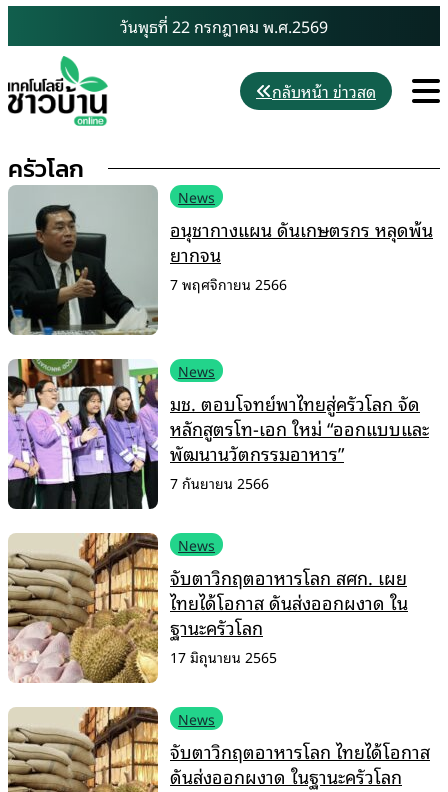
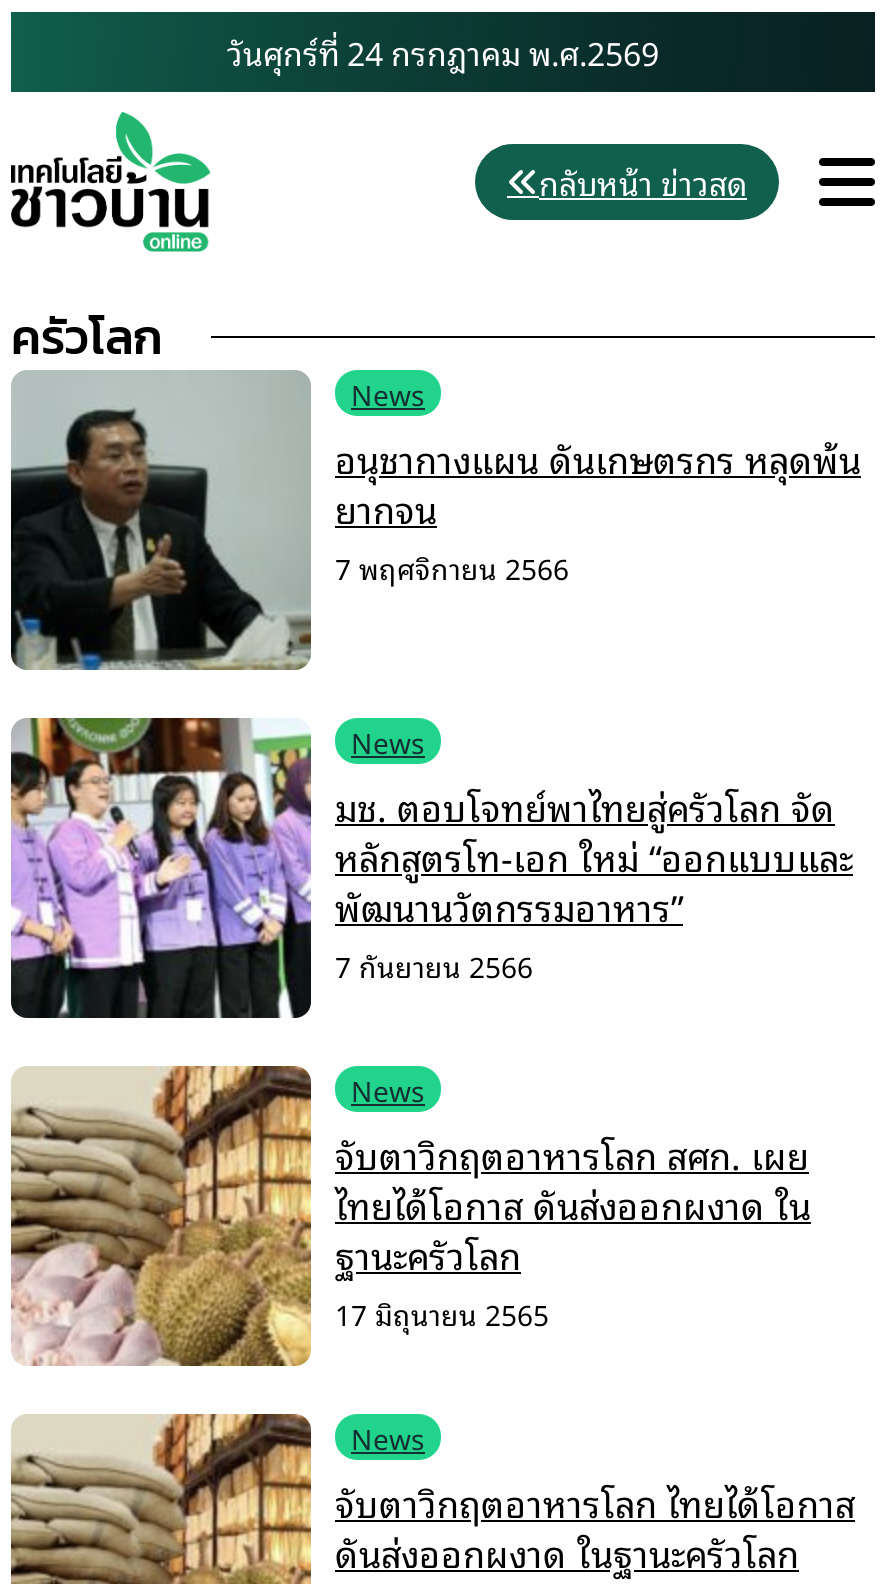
- วันพุธที่ 22 กรกฎาคม พ.ศ.2569
+ วันศุกร์ที่ 24 กรกฎาคม พ.ศ.2569
